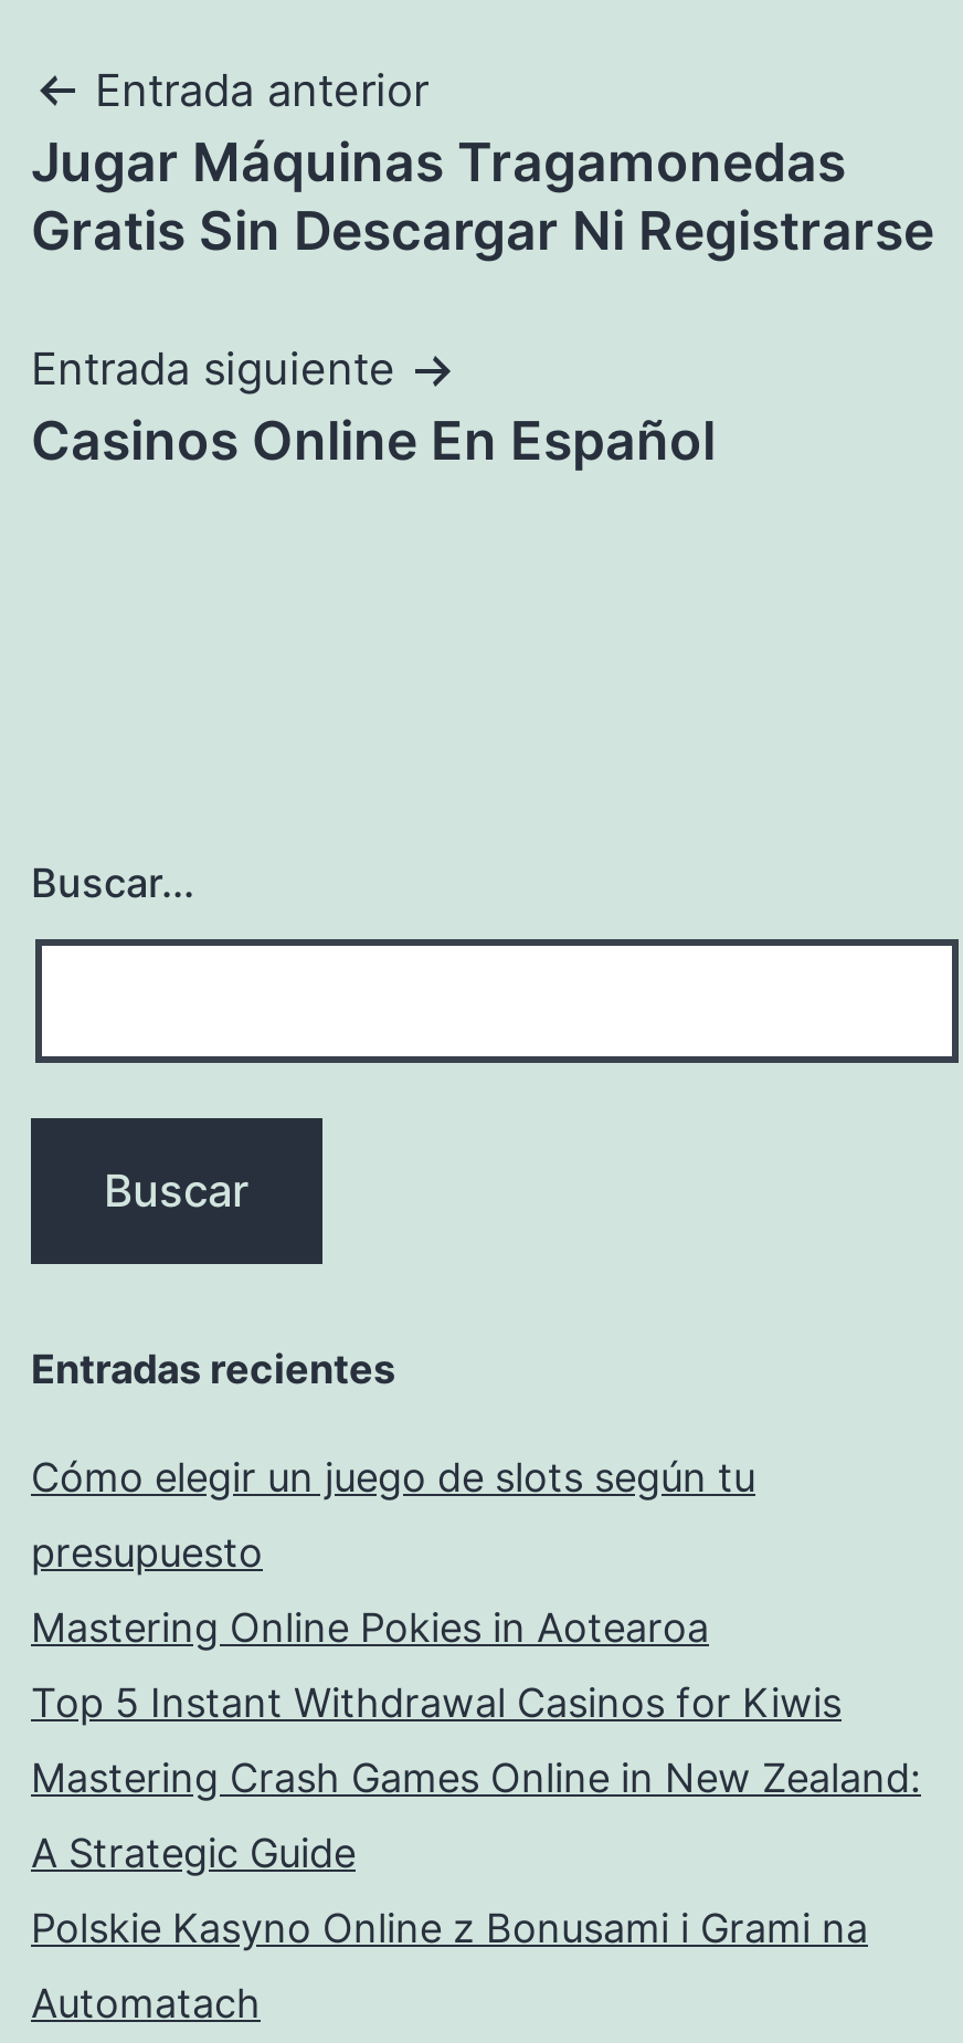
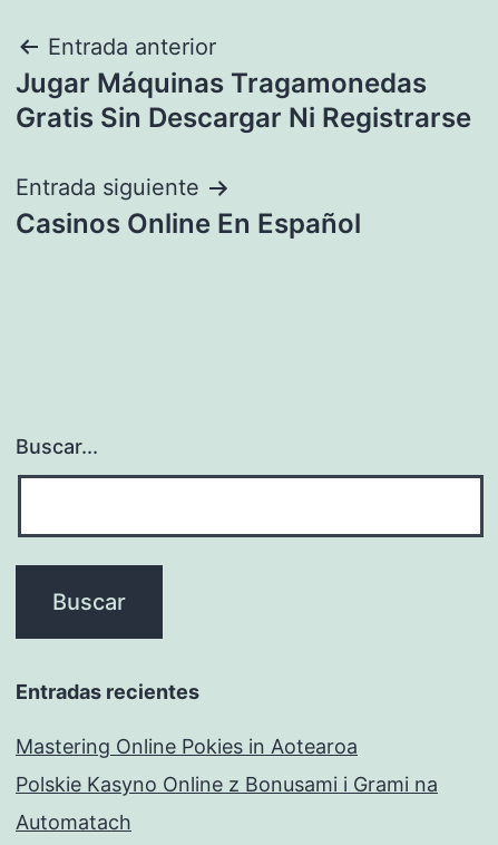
- Cómo elegir un juego de slots según tu
- presupuesto

- Top 5 Instant Withdrawal Casinos for Kiwis
- Mastering Crash Games Online in New Zealand:
- A Strategic Guide
